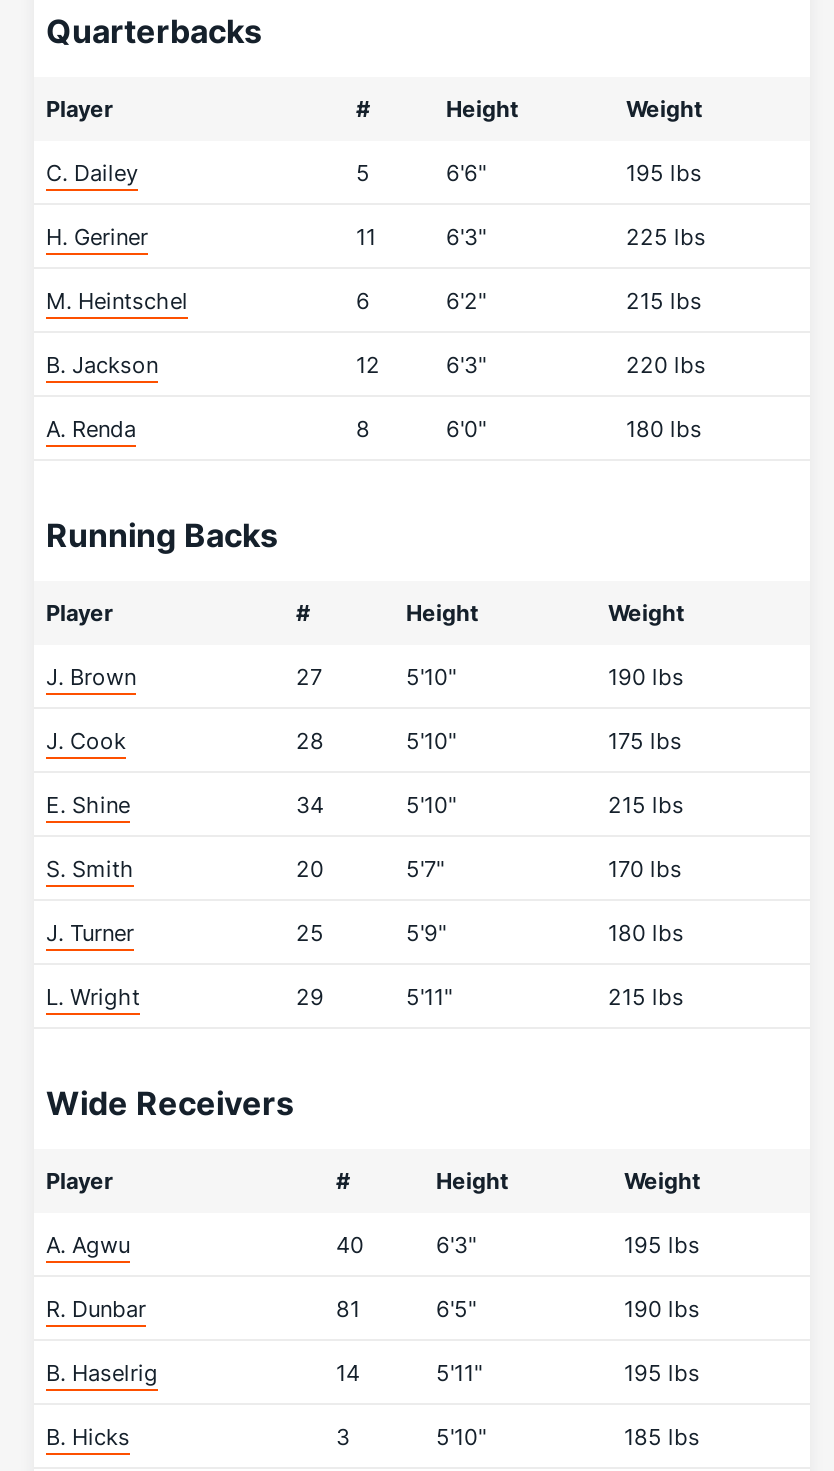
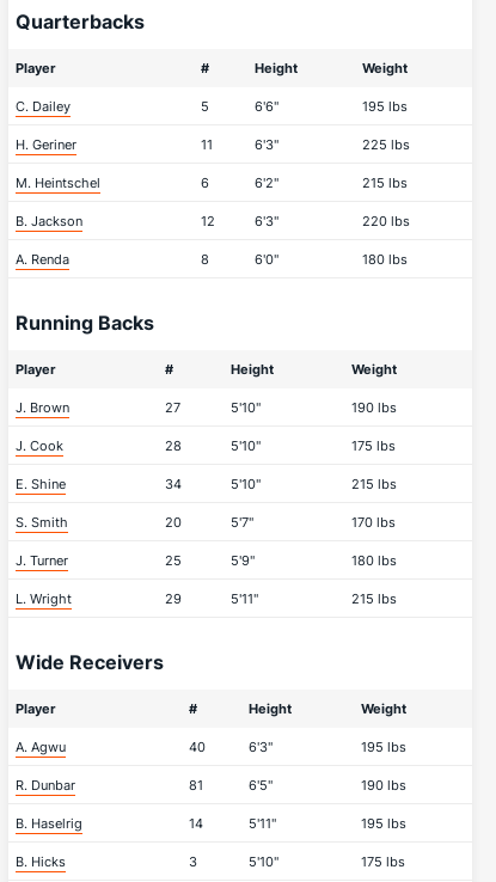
- 185 lbs
+ 175 lbs
